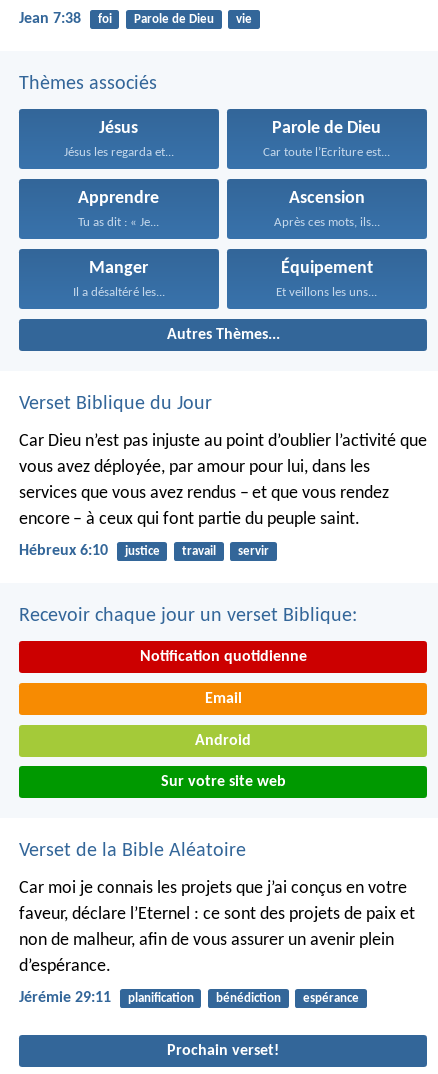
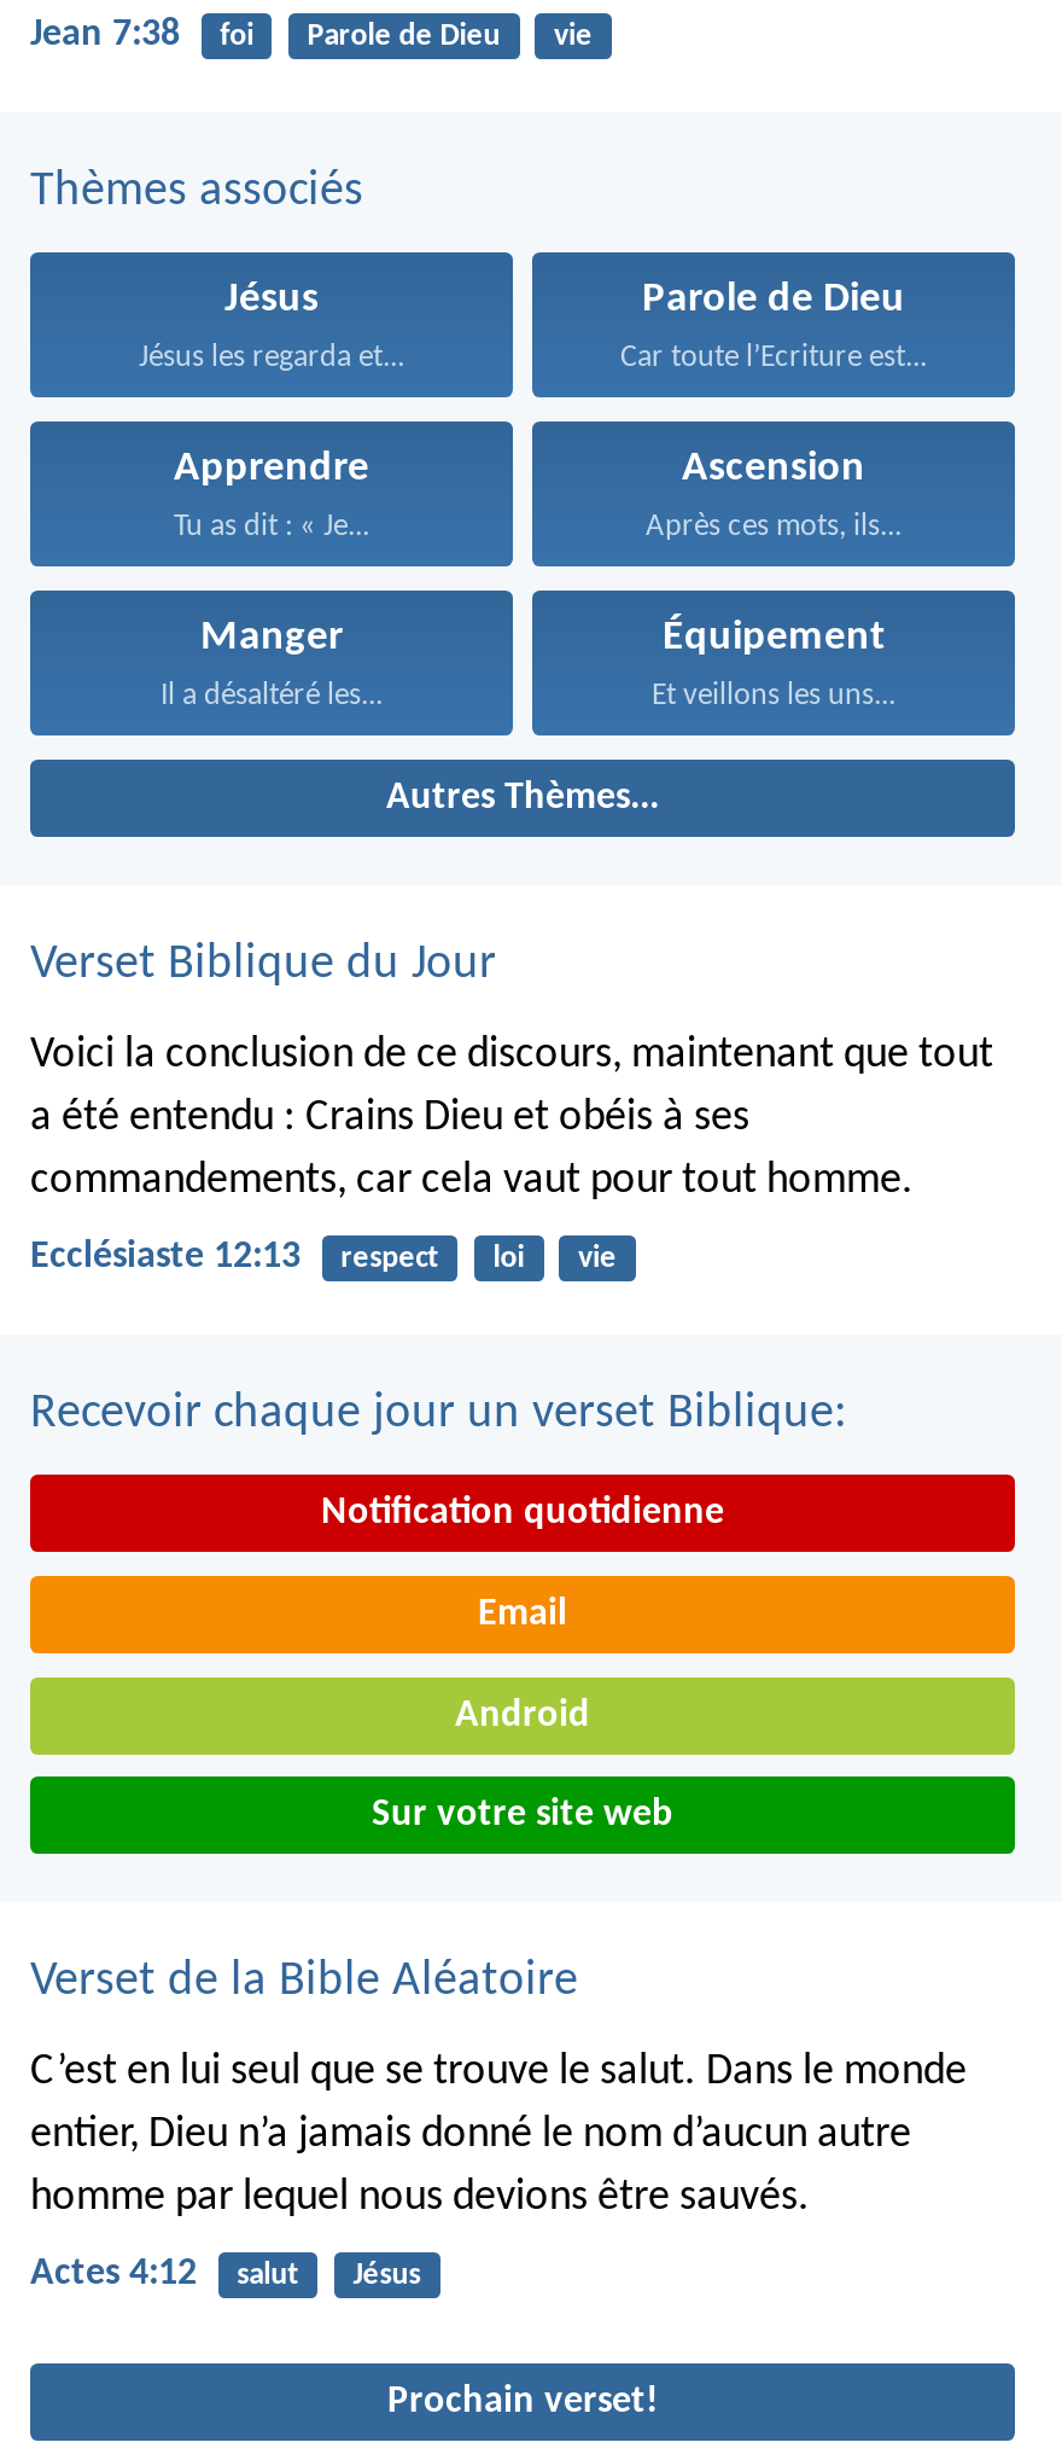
- Car Dieu n’est pas injuste au point d’oublier l’activité que
- vous avez déployée, par amour pour lui, dans les
- services que vous avez rendus – et que vous rendez
- encore – à ceux qui font partie du peuple saint.
+ Voici la conclusion de ce discours, maintenant que tout
+ a été entendu : Crains Dieu et obéis à ses
+ commandements, car cela vaut pour tout homme.

- Hébreux 6:10
- justice
- travail
- servir
+ Ecclésiaste 12:13
+ respect
+ loi
+ vie

- Car moi je connais les projets que j’ai conçus en votre
- faveur, déclare l’Eternel : ce sont des projets de paix et
- non de malheur, afin de vous assurer un avenir plein
- d’espérance.
+ C’est en lui seul que se trouve le salut. Dans le monde
+ entier, Dieu n’a jamais donné le nom d’aucun autre
+ homme par lequel nous devions être sauvés.

- Jérémie 29:11
- planification
- bénédiction
- espérance
+ Actes 4:12
+ salut
+ Jésus
